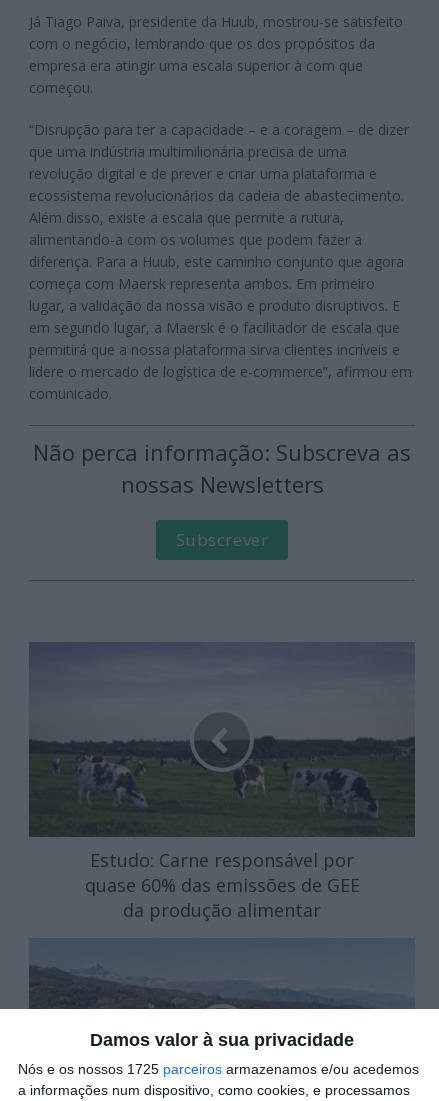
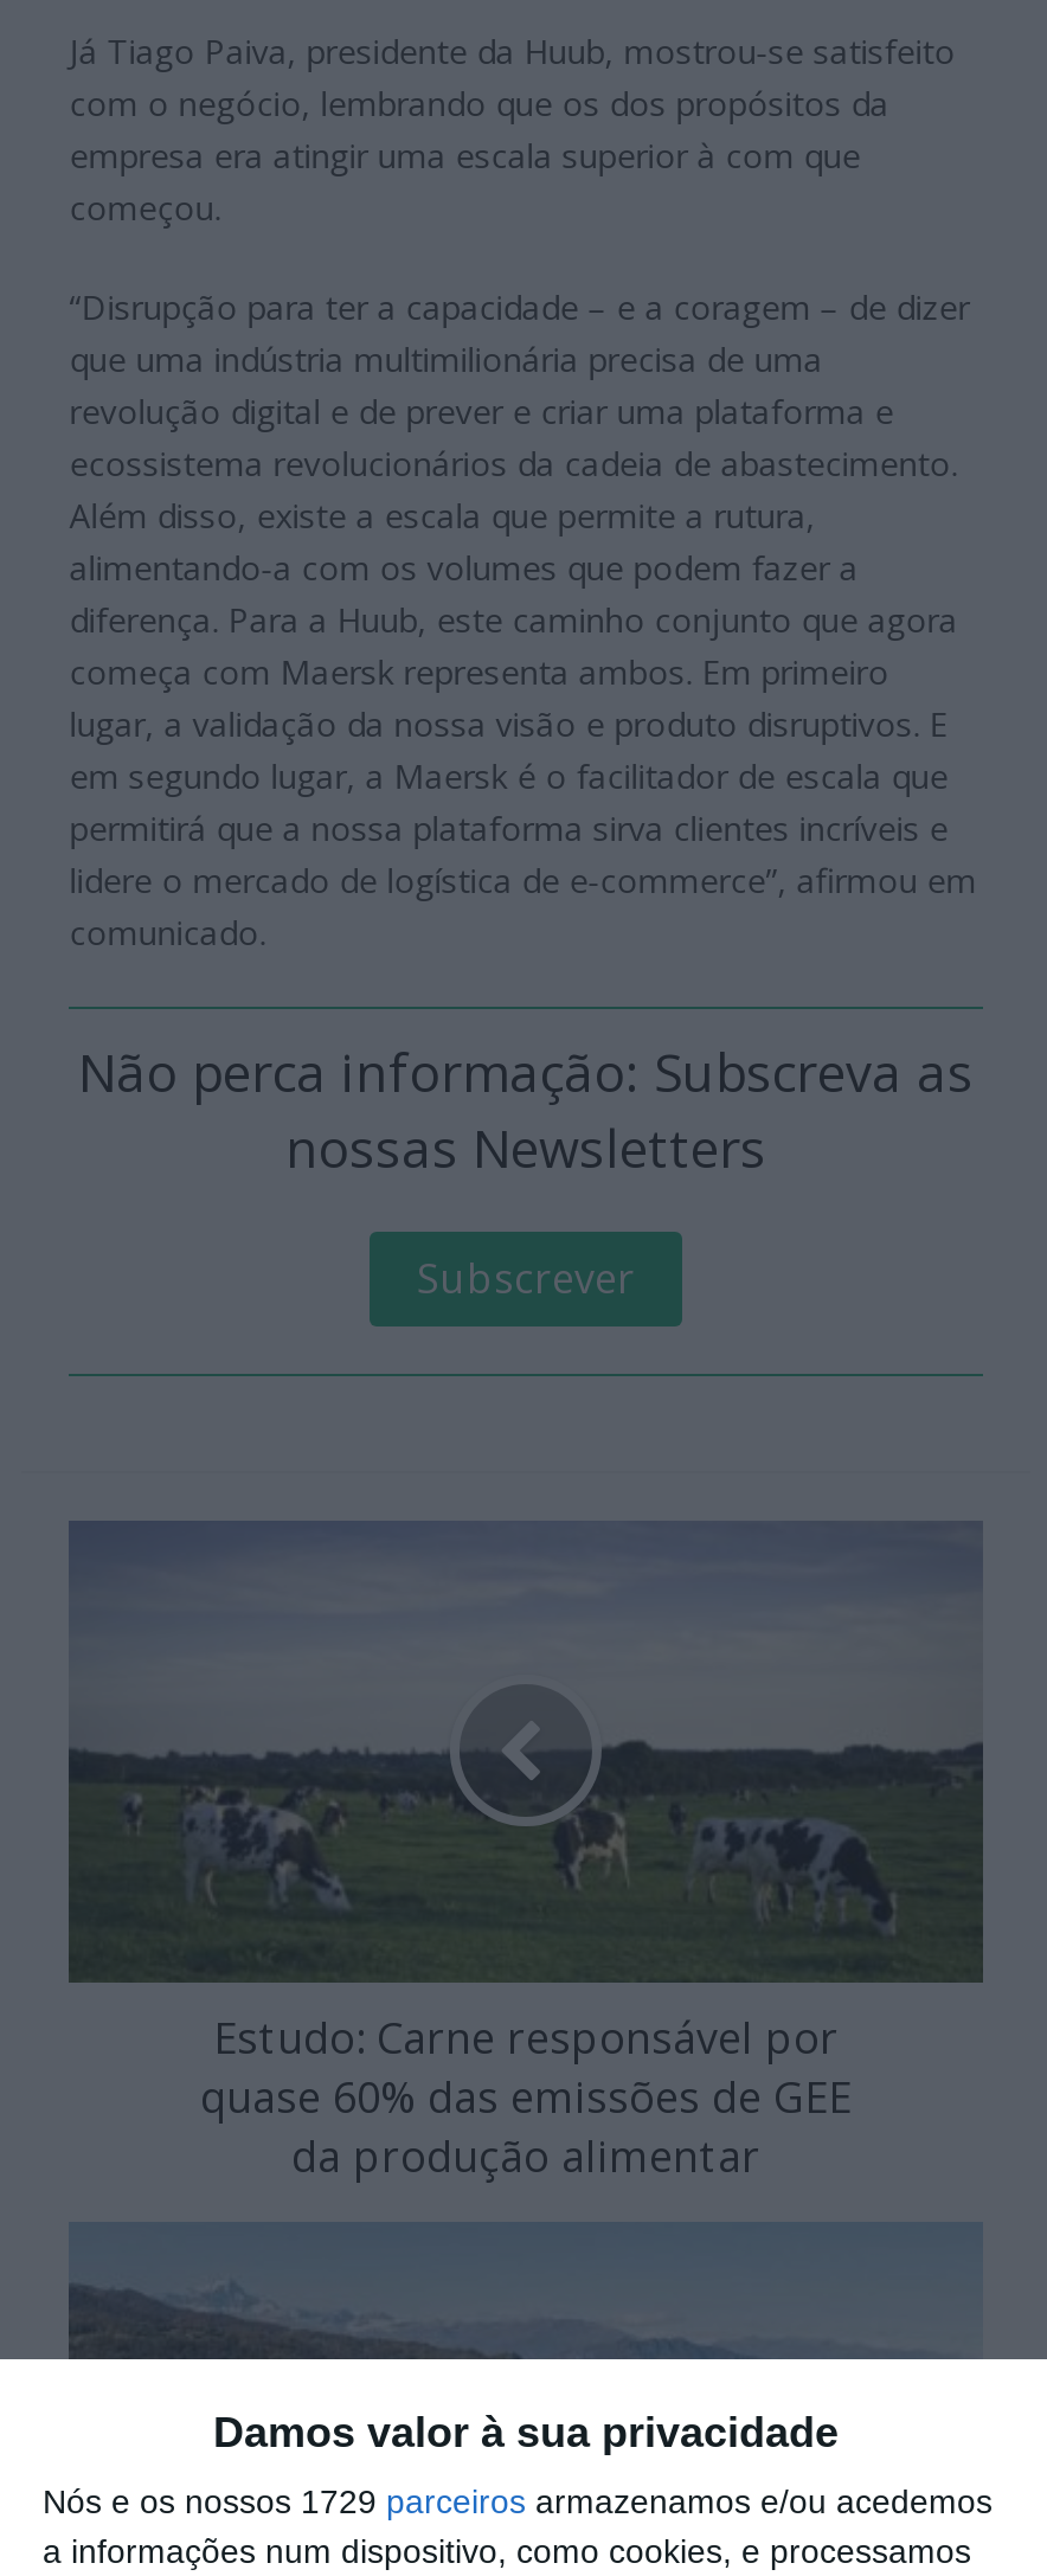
- Nós e os nossos 1725 parceiros armazenamos e/ou acedemos
+ Nós e os nossos 1729 parceiros armazenamos e/ou acedemos
